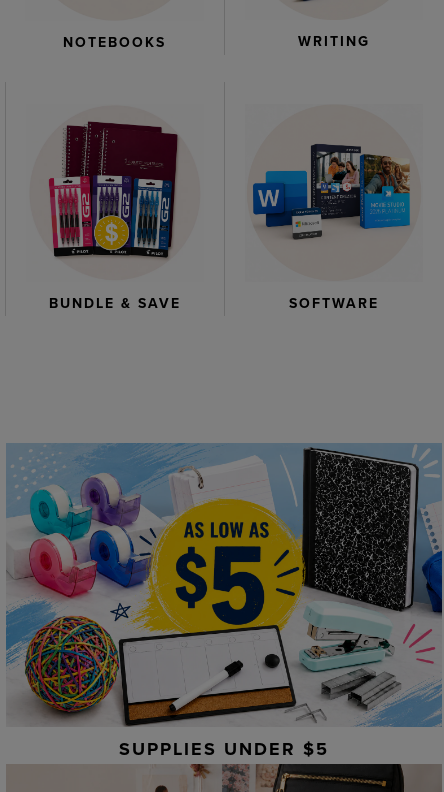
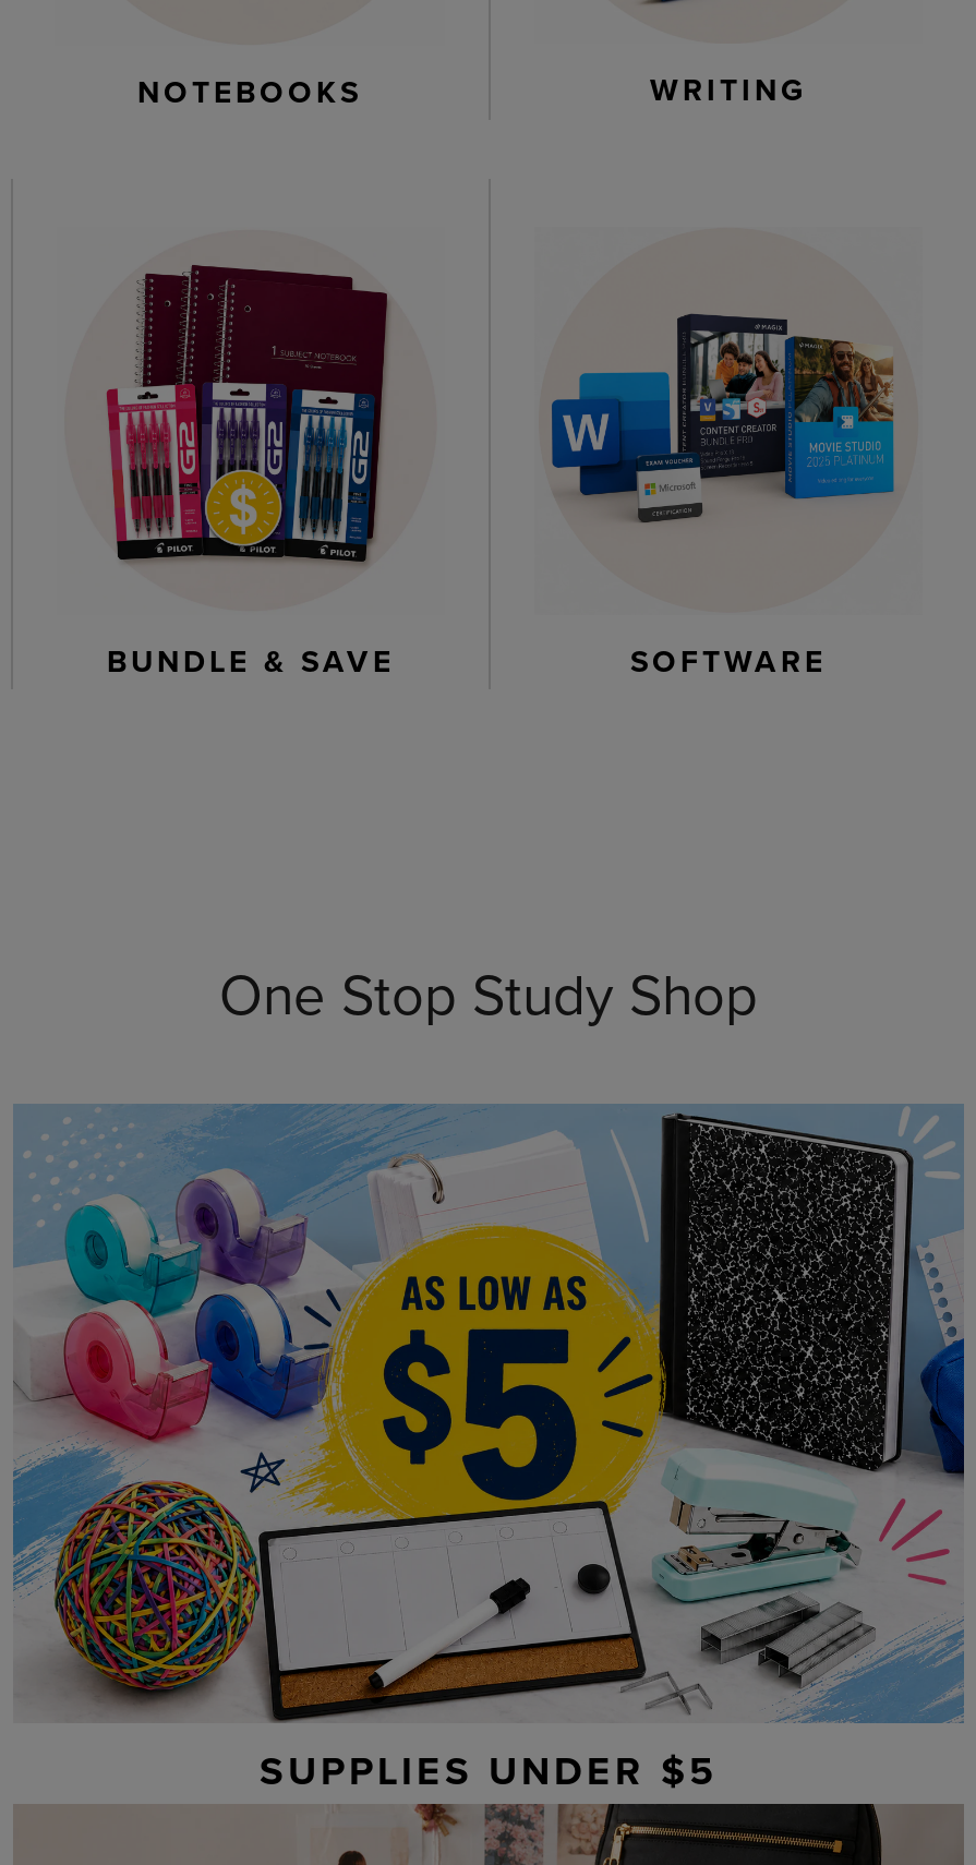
+ One Stop Study Shop
